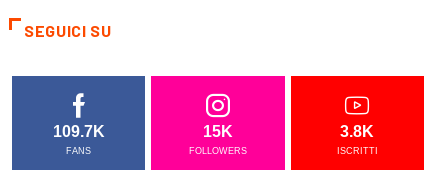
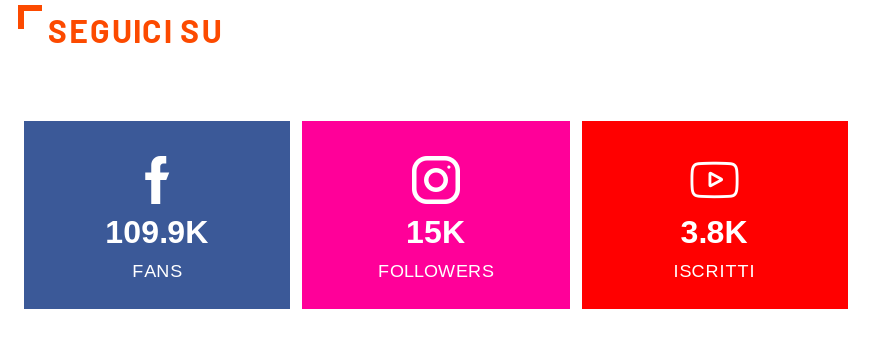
- 109.7K
+ 109.9K
